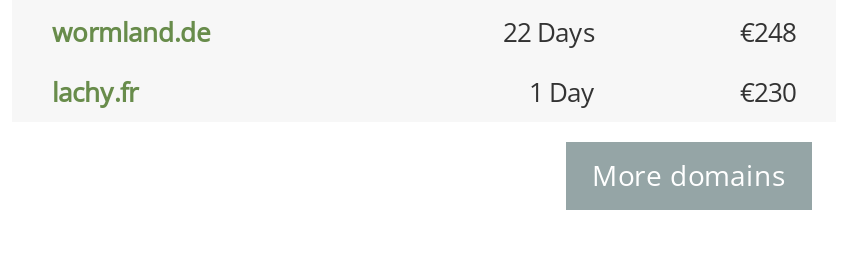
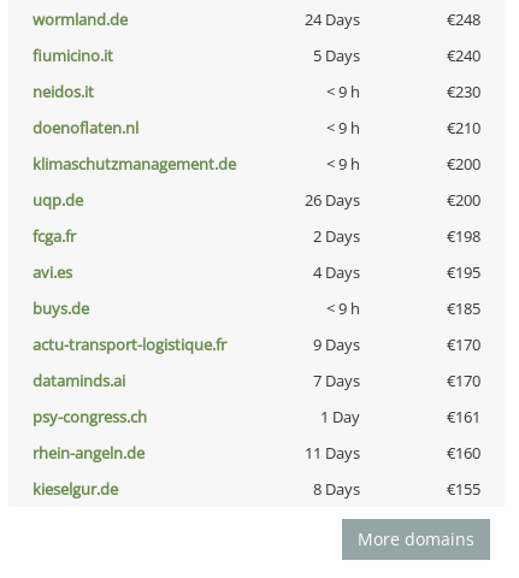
- 22 Days
+ 24 Days

- lachy.fr
- 1 Day
+ fiumicino.it
+ 5 Days
+ €240
+ neidos.it
+ < 9 h

+ doenoflaten.nl
+ < 9 h
+ €210
+ klimaschutzmanagement.de
+ < 9 h
+ €200
+ uqp.de
+ 26 Days
+ €200
+ fcga.fr
+ 2 Days
+ €198
+ avi.es
+ 4 Days
+ €195
+ buys.de
+ < 9 h
+ €185
+ actu-transport-logistique.fr
+ 9 Days
+ €170
+ dataminds.ai
+ 7 Days
+ €170
+ psy-congress.ch
+ 1 Day
+ €161
+ rhein-angeln.de
+ 11 Days
+ €160
+ kieselgur.de
+ 8 Days
+ €155
